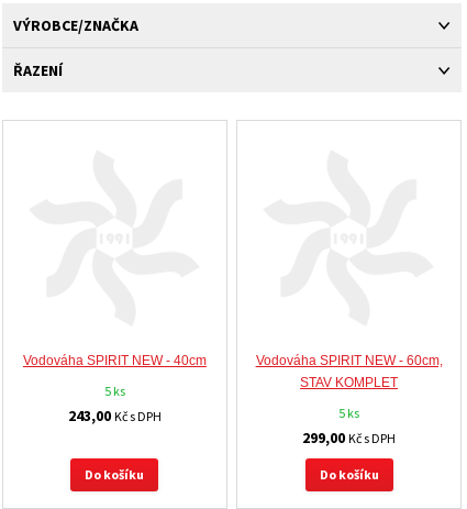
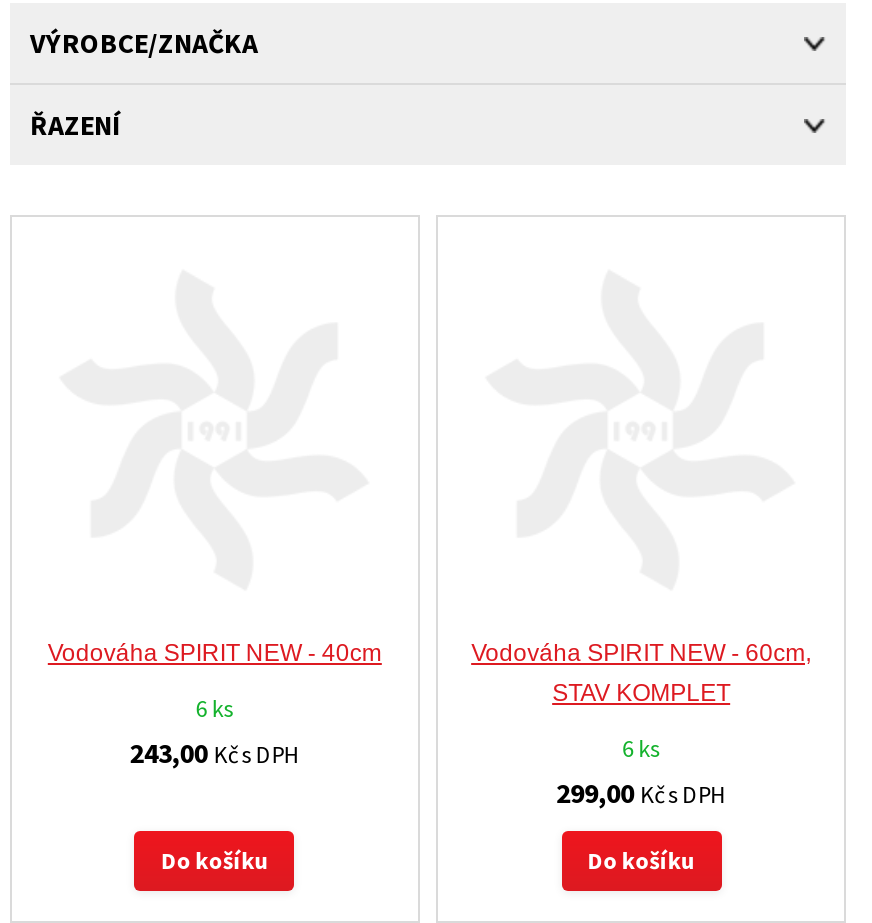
- 5 ks
+ 6 ks

- 5 ks
+ 6 ks
